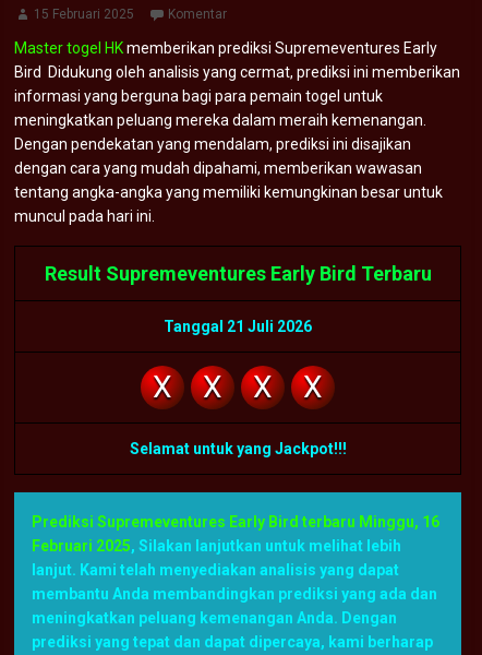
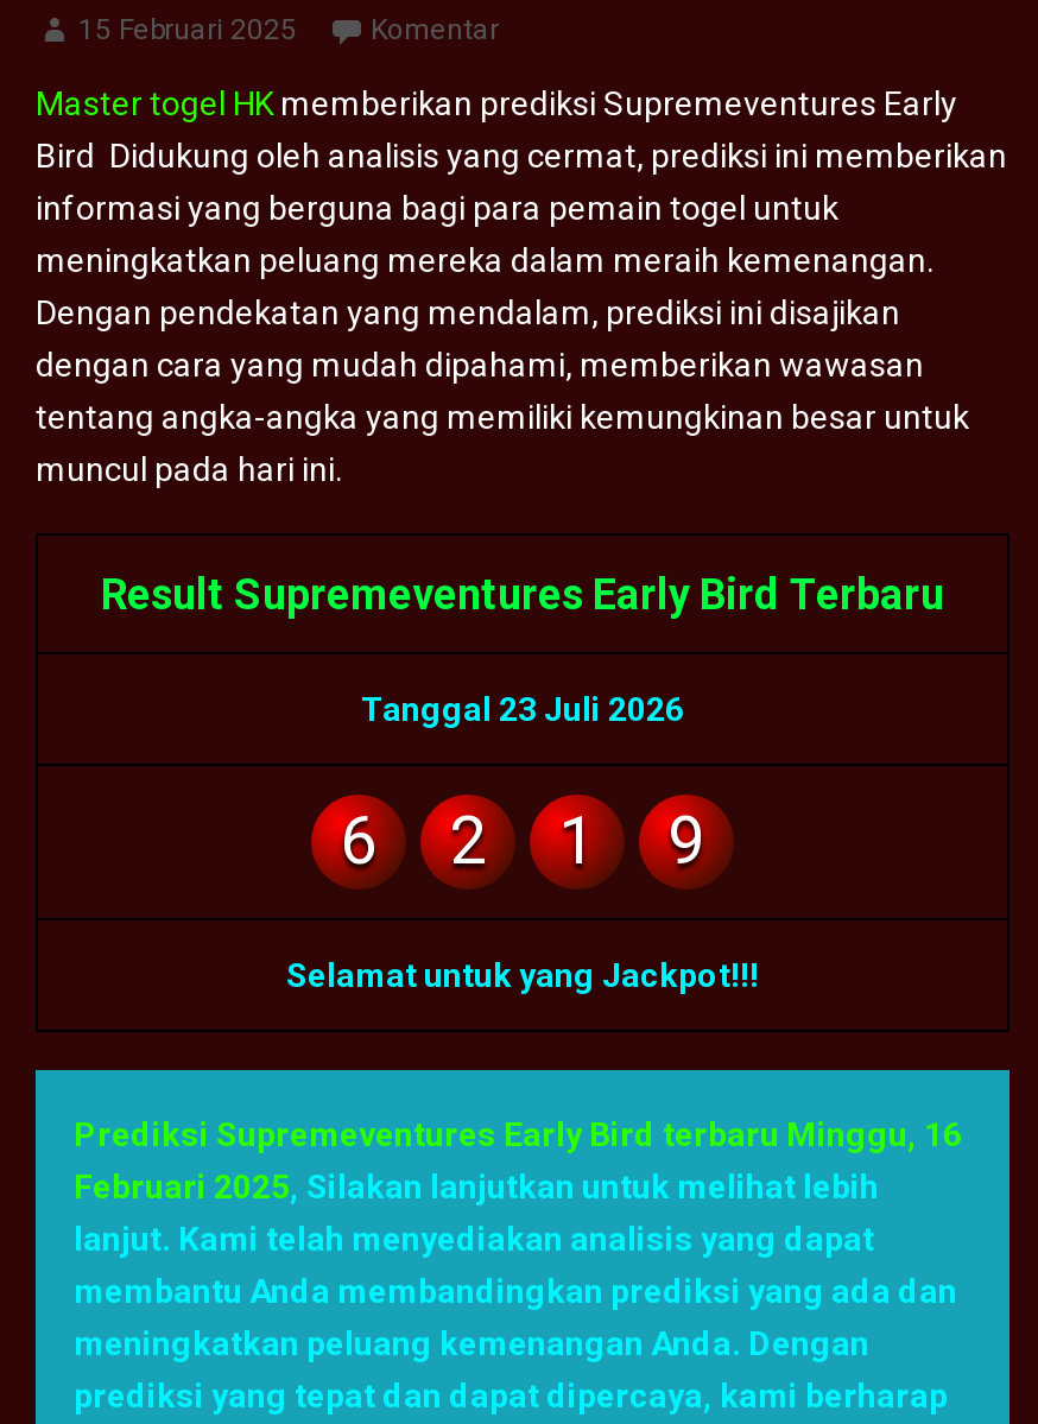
- Tanggal 21 Juli 2026
+ Tanggal 23 Juli 2026

- X
- X
- X
- X
+ 6
+ 2
+ 1
+ 9
